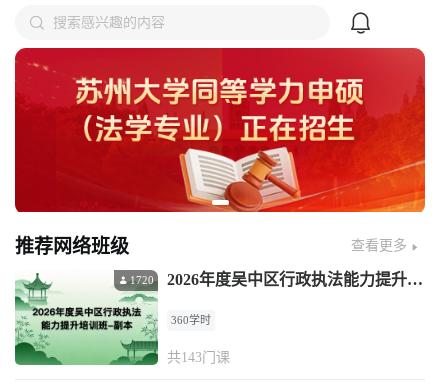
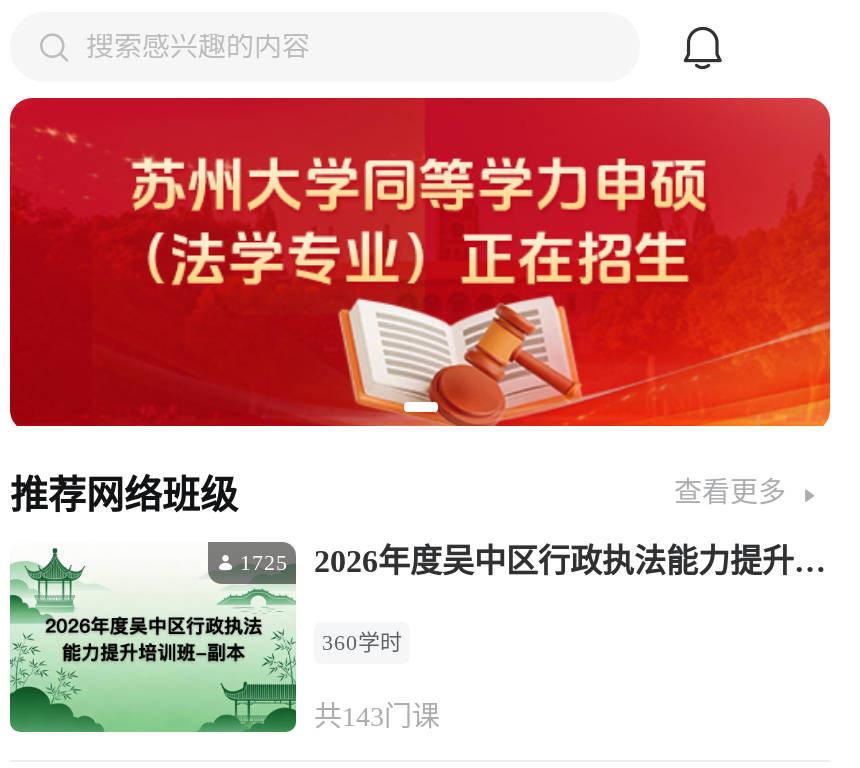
- 1720
+ 1725
